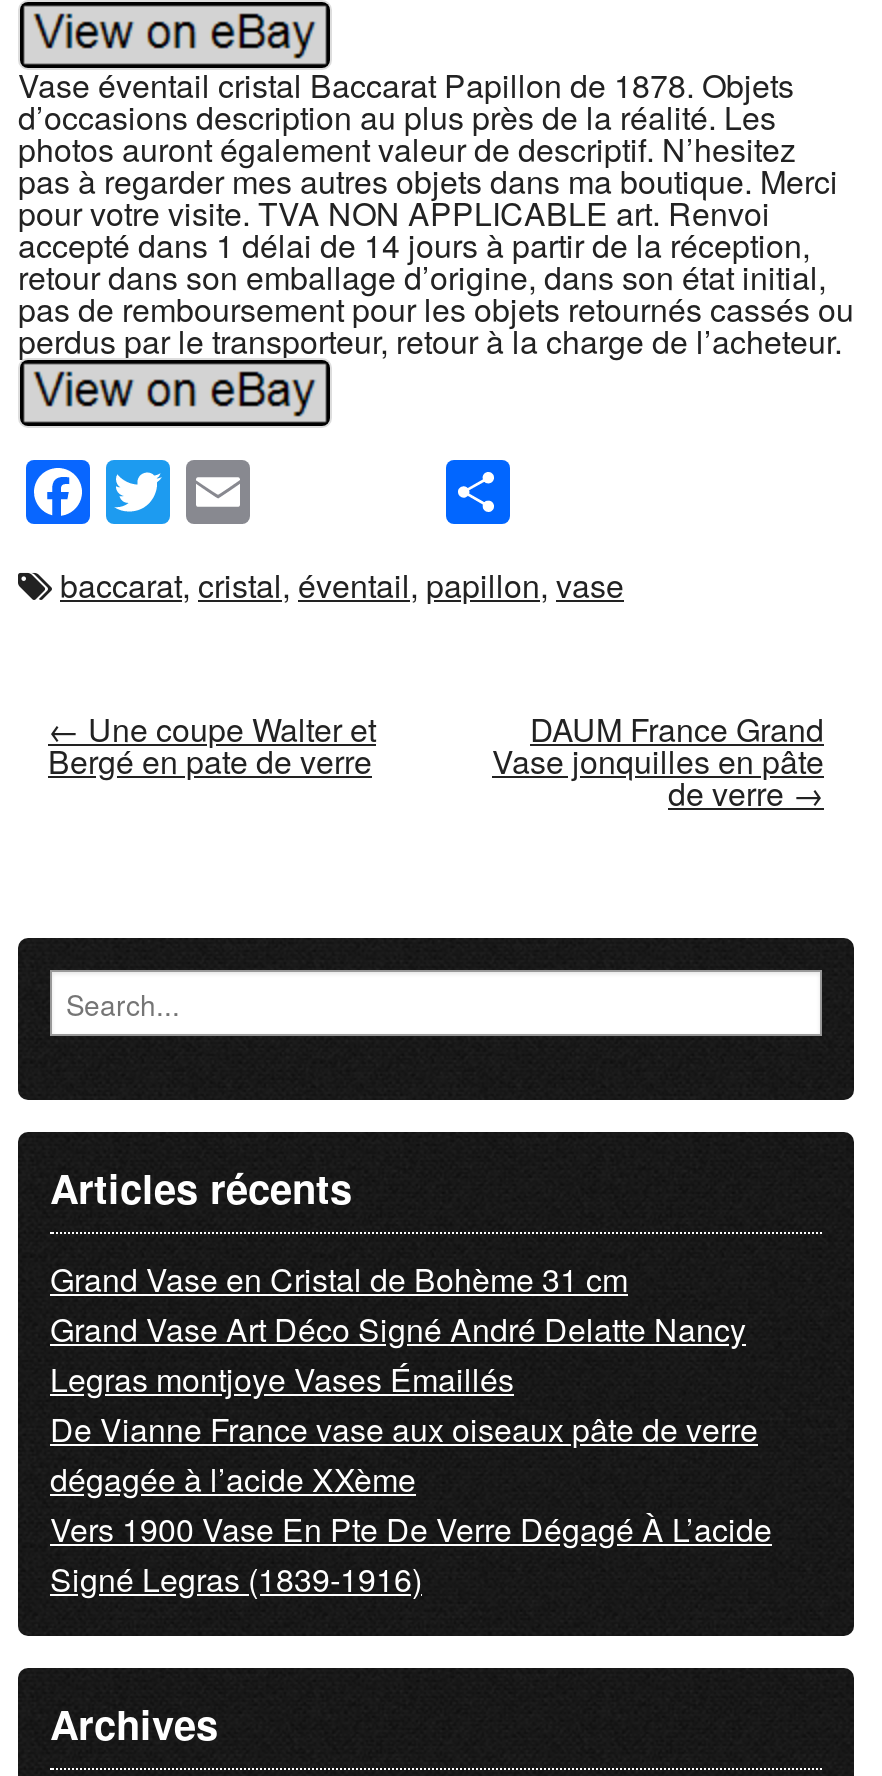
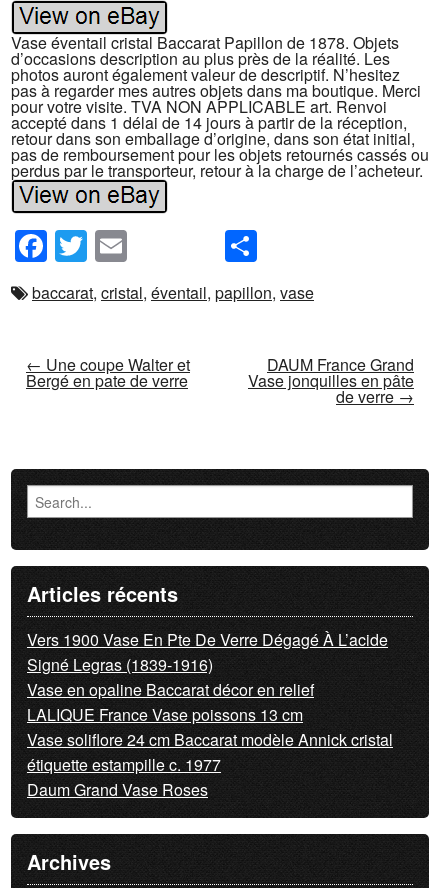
- Grand Vase en Cristal de Bohème 31 cm
- Grand Vase Art Déco Signé André Delatte Nancy
- Legras montjoye Vases Émaillés
- De Vianne France vase aux oiseaux pâte de verre
- dégagée à l’acide XXème

moved up: Vers 1900 Vase En Pte De Verre Dégagé À L’acide | Signé Legras (1839-1916)

+ Vase en opaline Baccarat décor en relief
+ LALIQUE France Vase poissons 13 cm
+ Vase soliflore 24 cm Baccarat modèle Annick cristal
+ étiquette estampille c. 1977
+ Daum Grand Vase Roses
